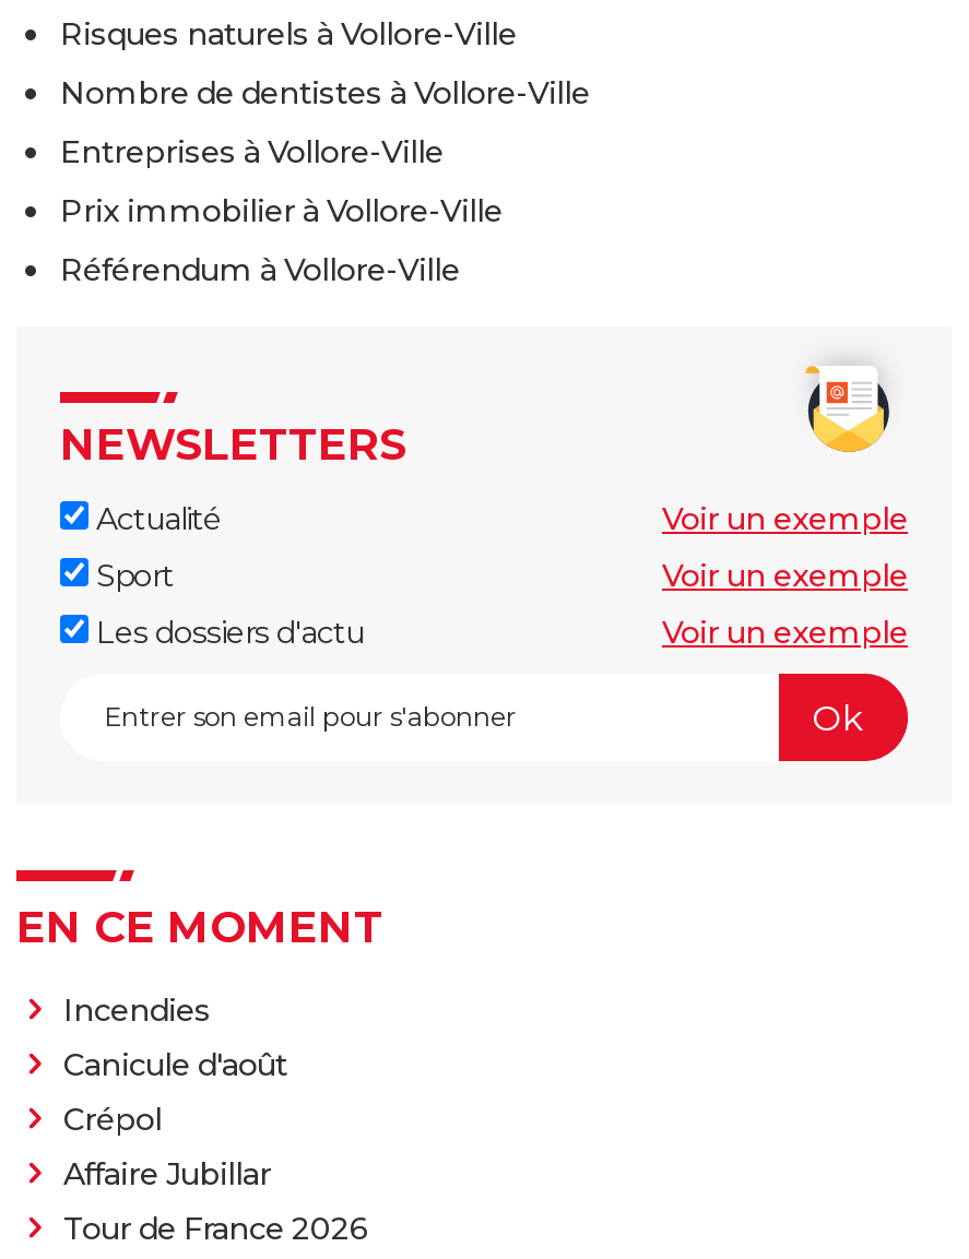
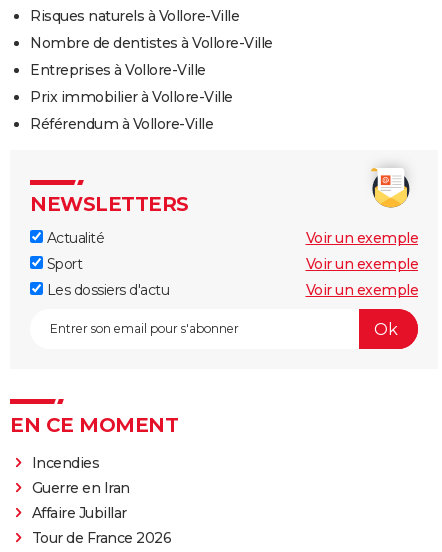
- Canicule d'août
- Crépol
+ Guerre en Iran
